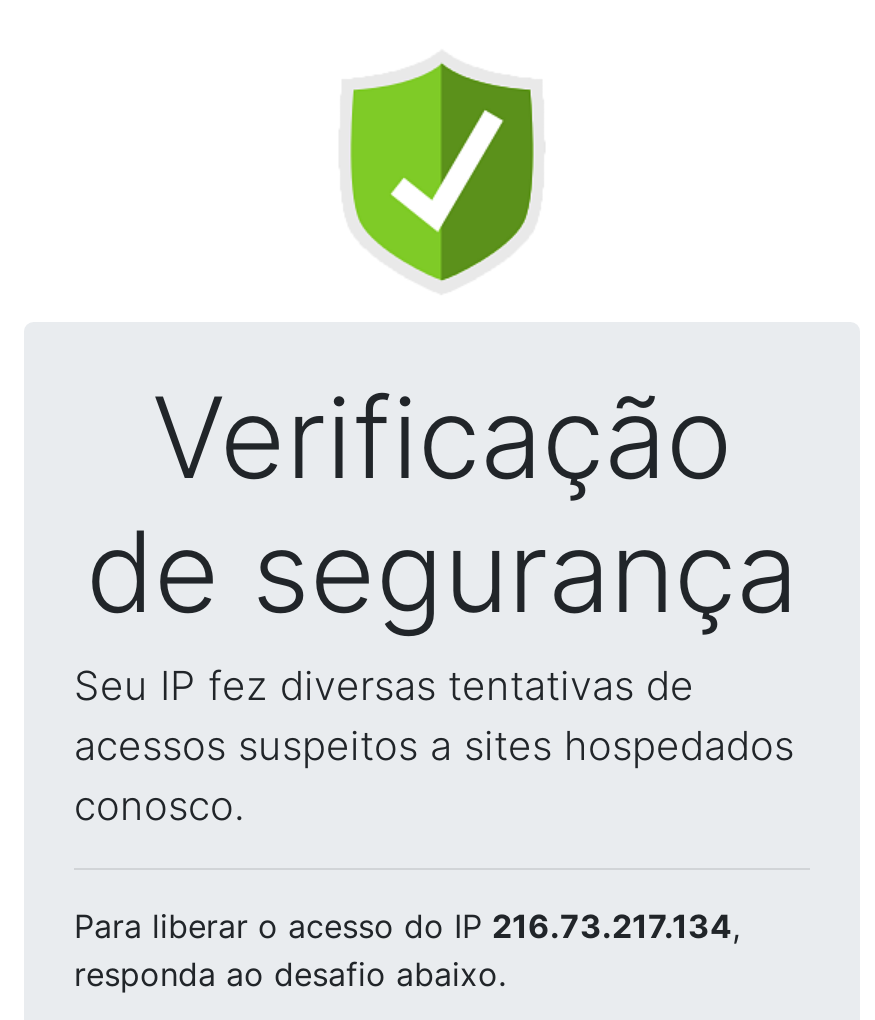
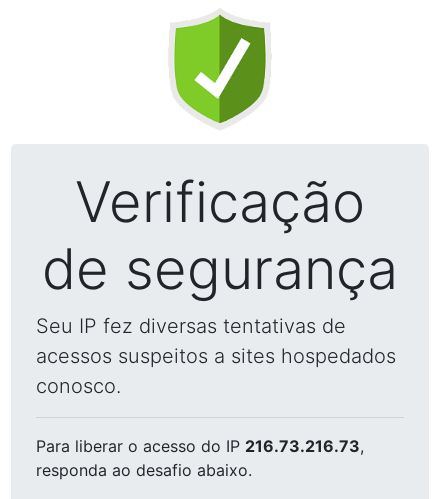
- Para liberar o acesso do IP 216.73.217.134,
+ Para liberar o acesso do IP 216.73.216.73,
